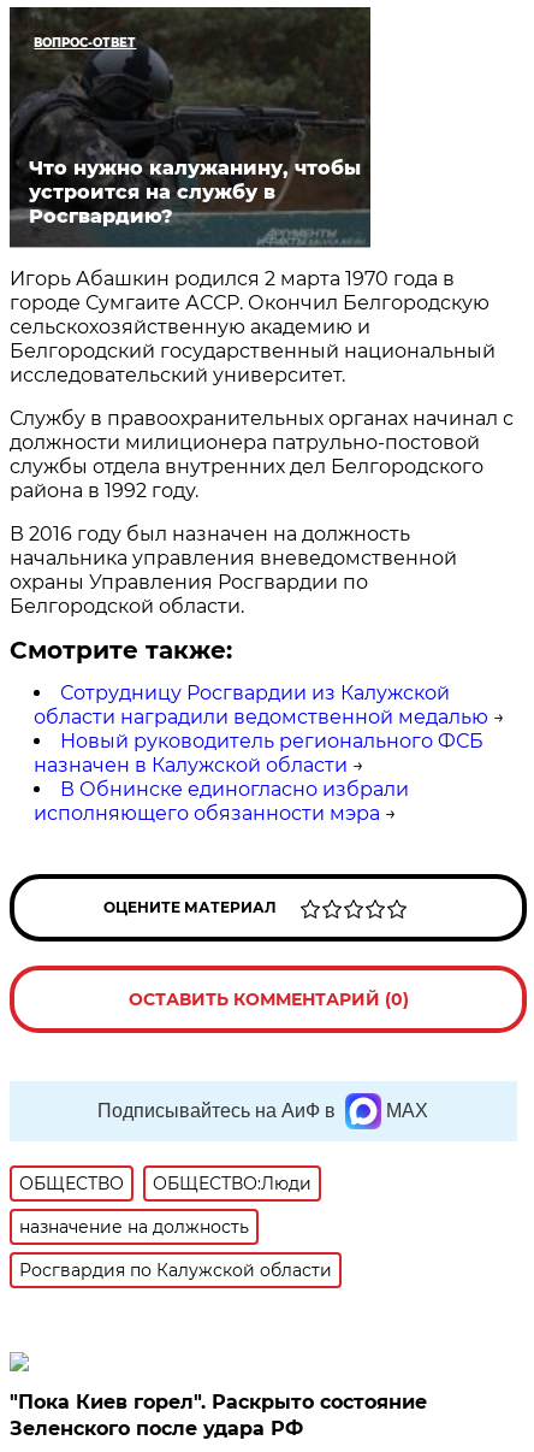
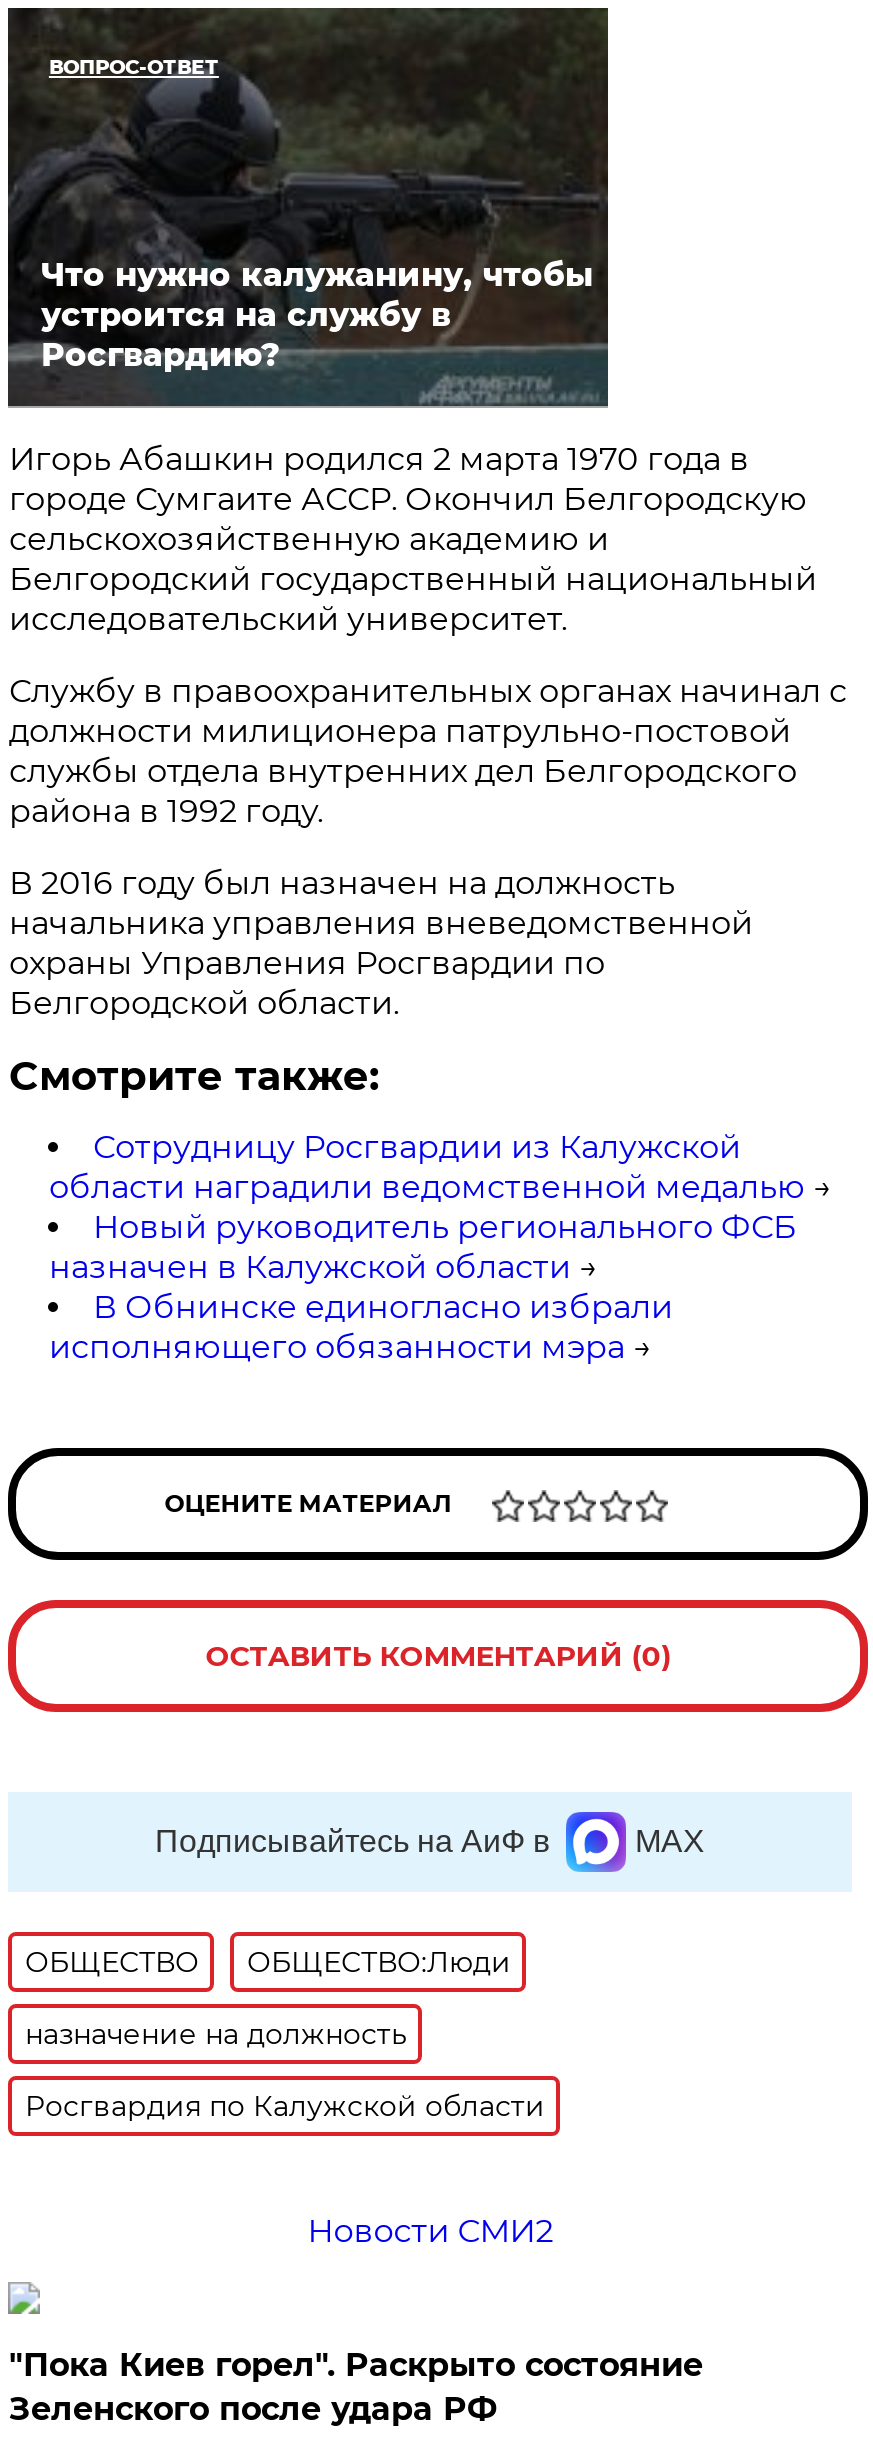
+ Новости СМИ2
